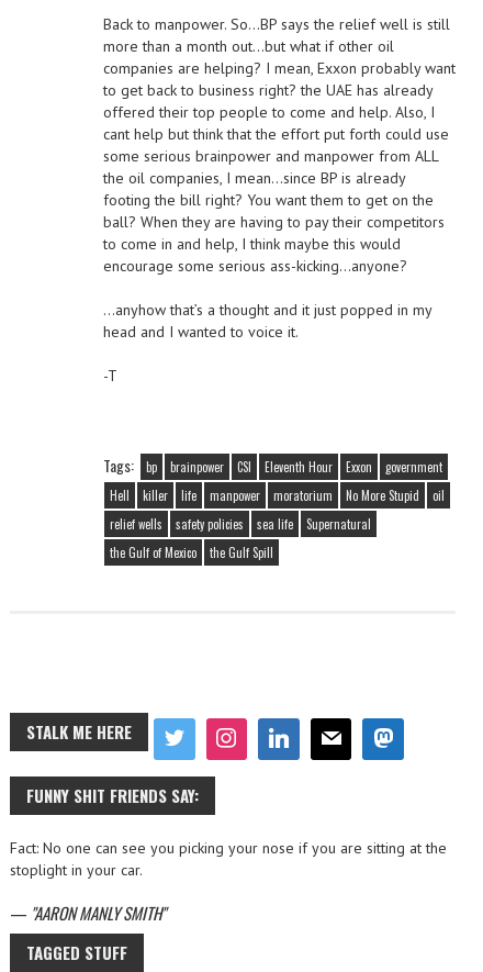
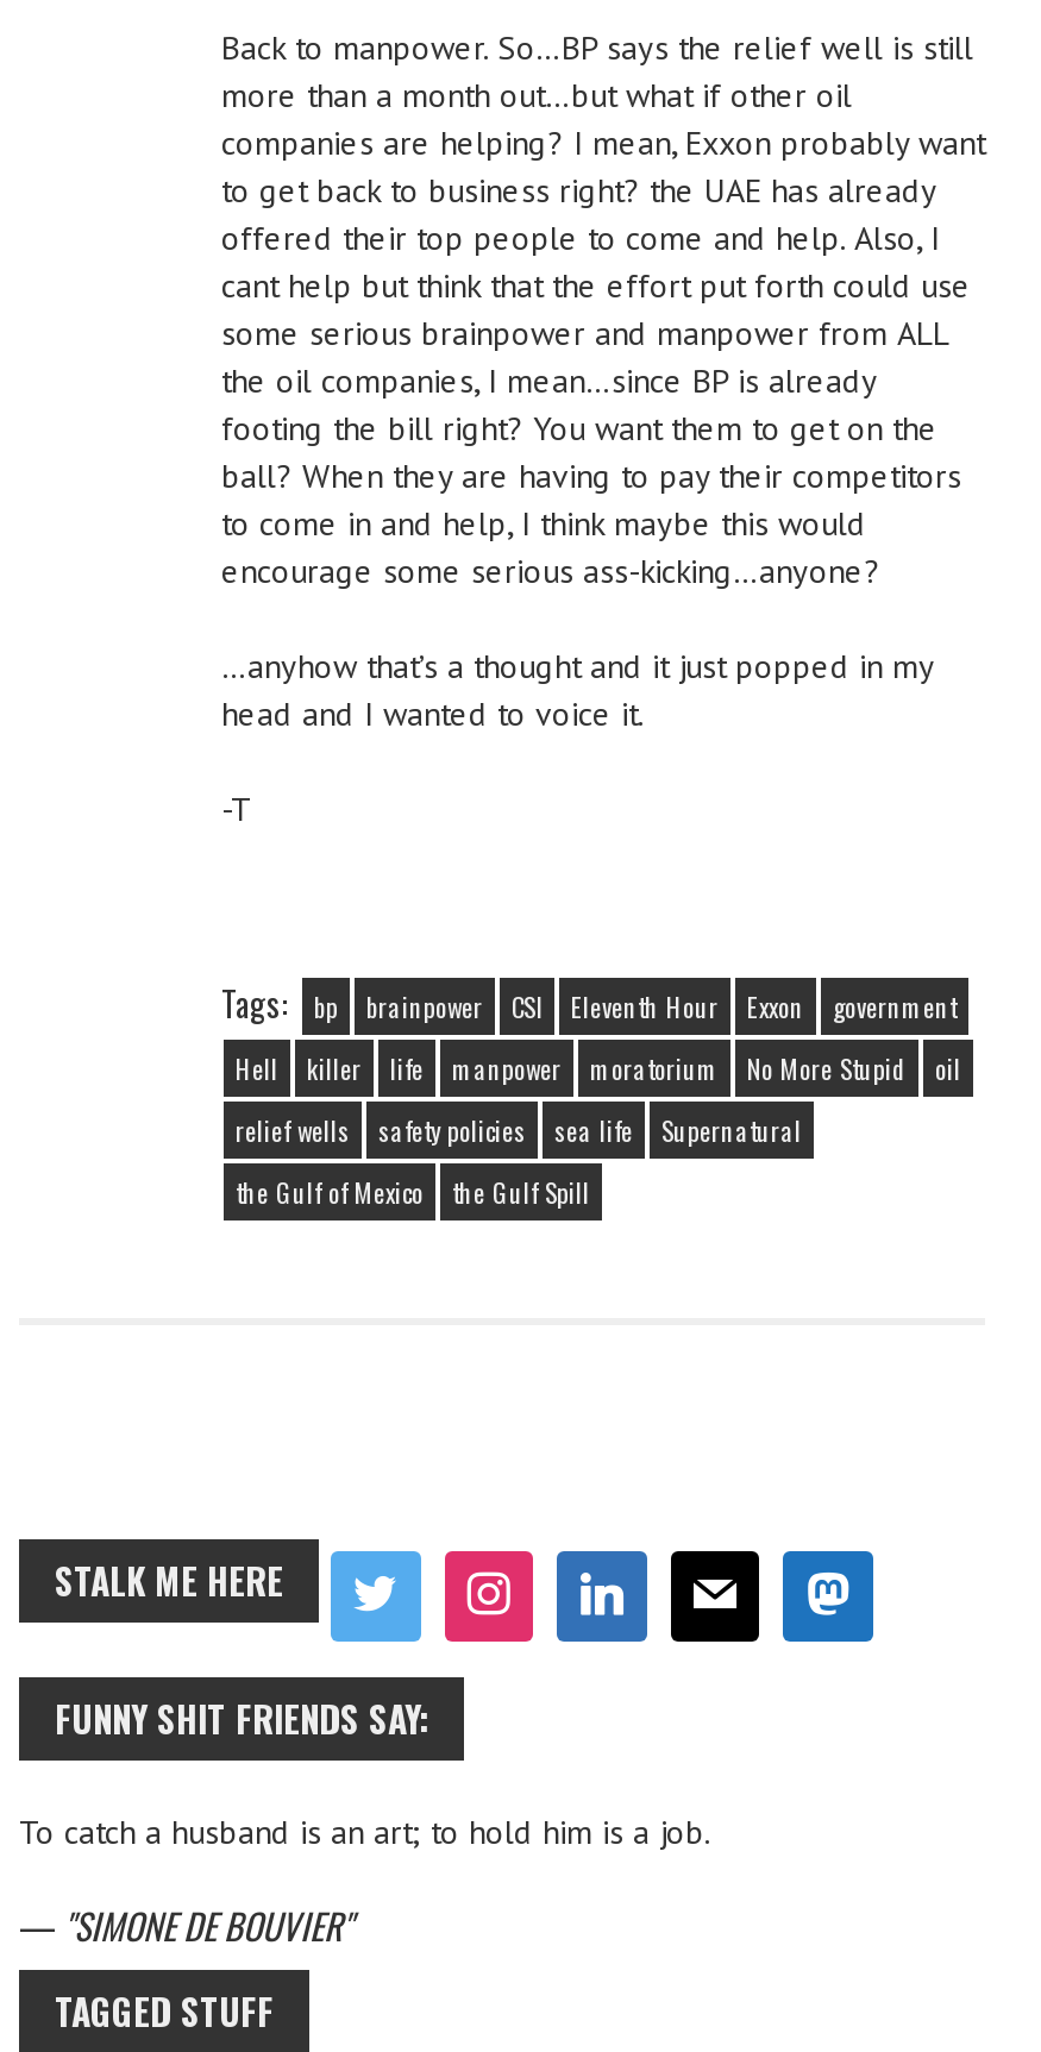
- Fact: No one can see you picking your nose if you are sitting at the
- stoplight in your car.
+ To catch a husband is an art; to hold him is a job.

- — AARON MANLY SMITH
+ — SIMONE DE BOUVIER
